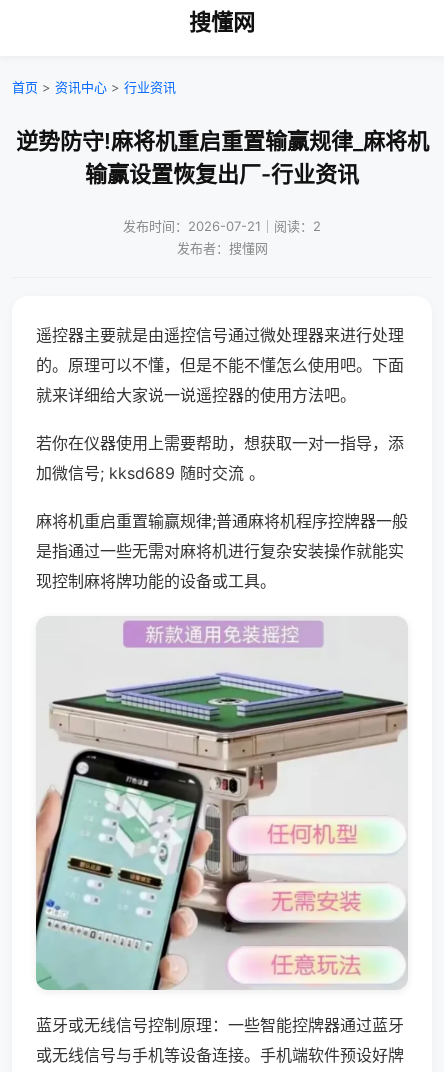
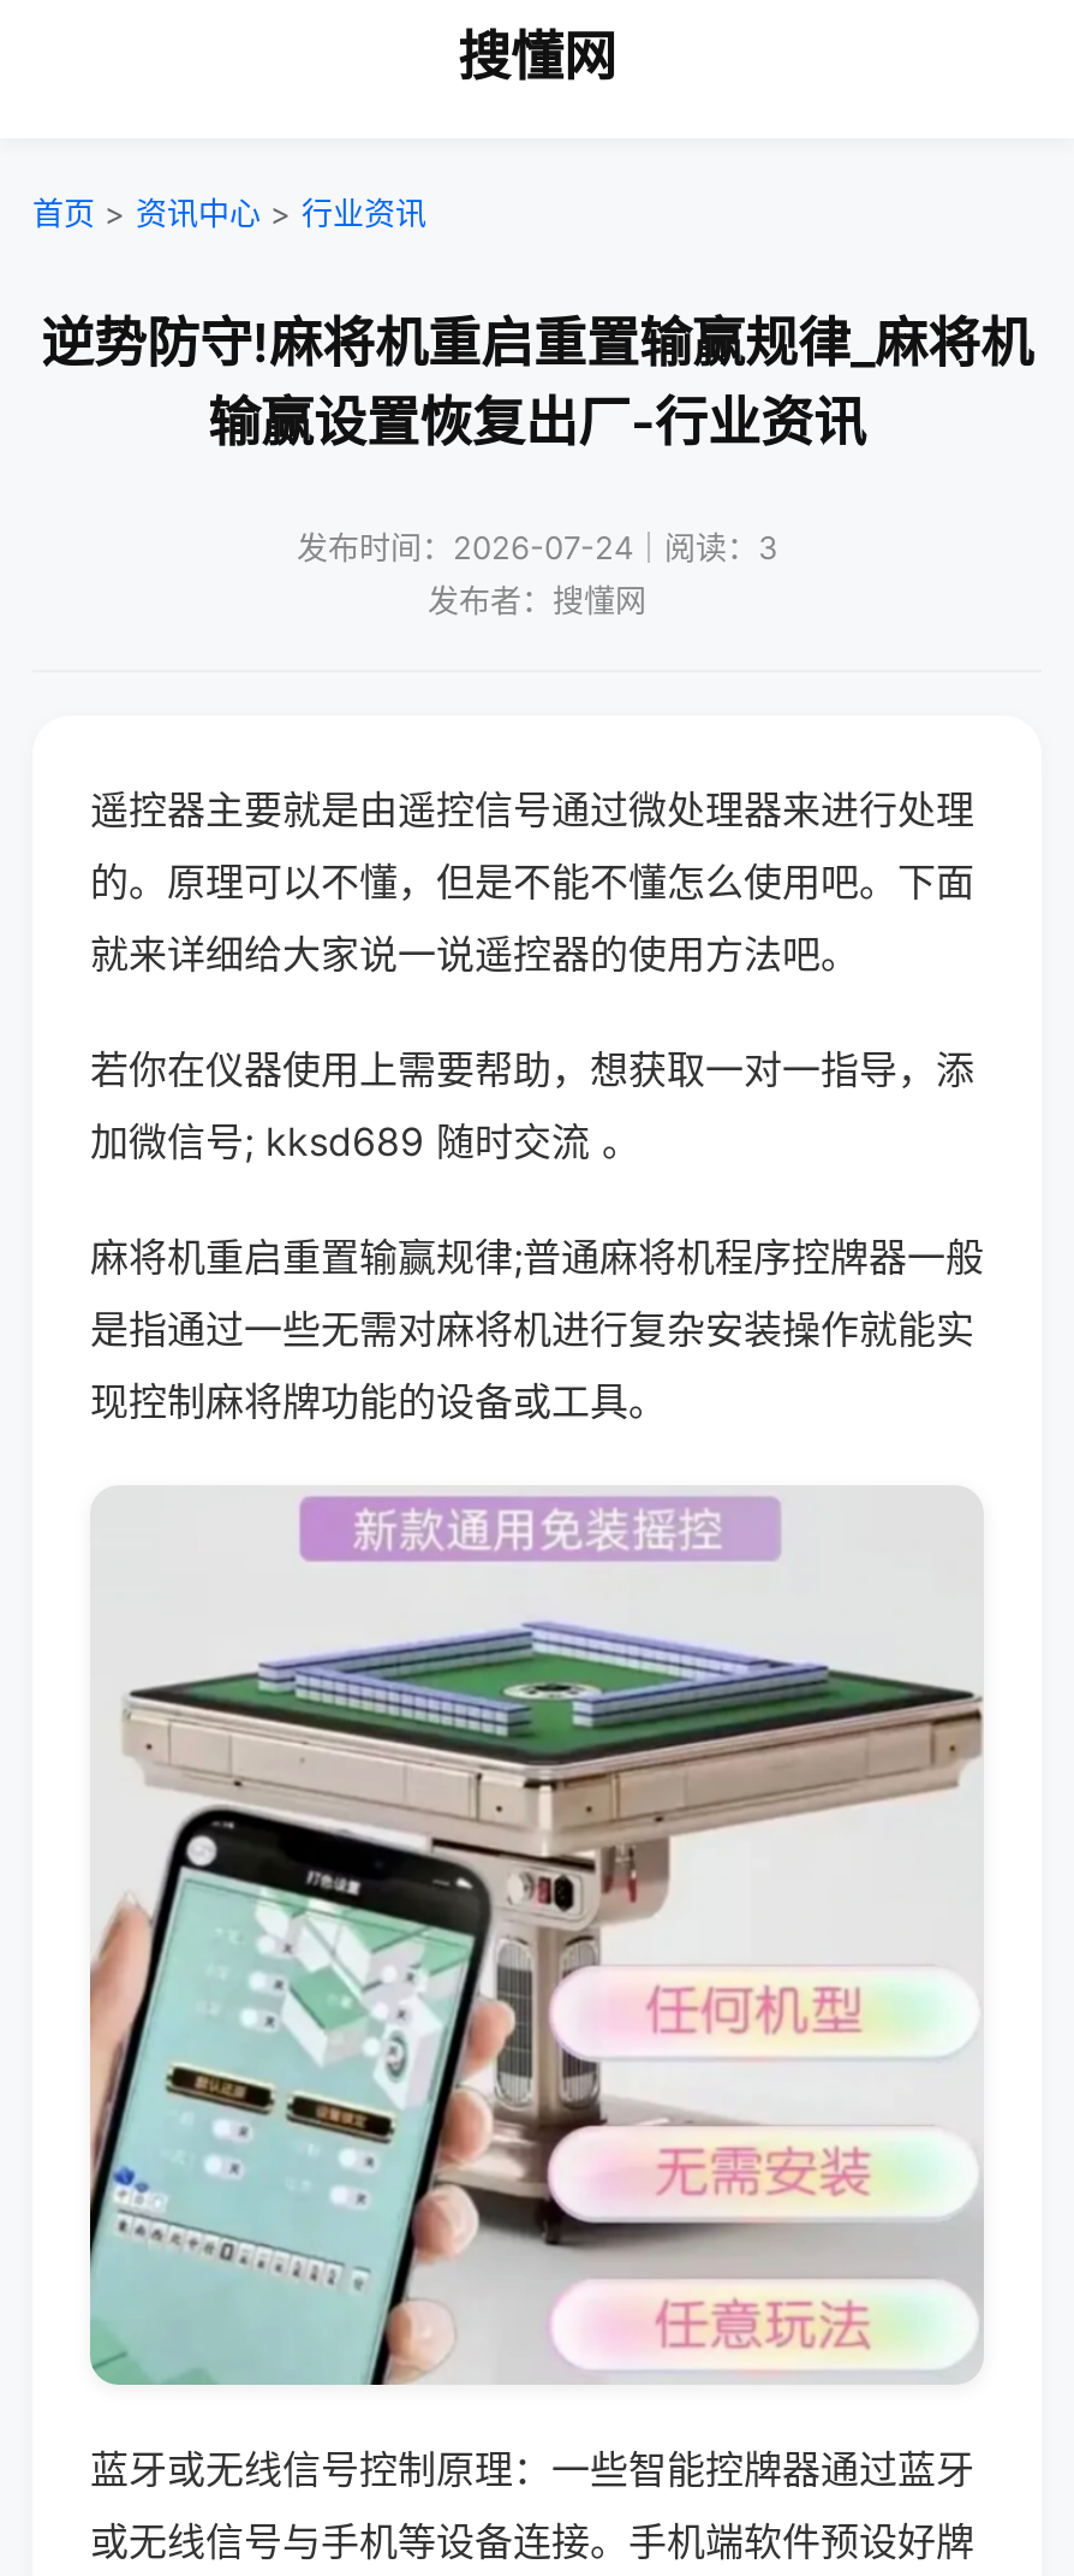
- 发布时间：2026-07-21｜阅读：2
+ 发布时间：2026-07-24｜阅读：3
